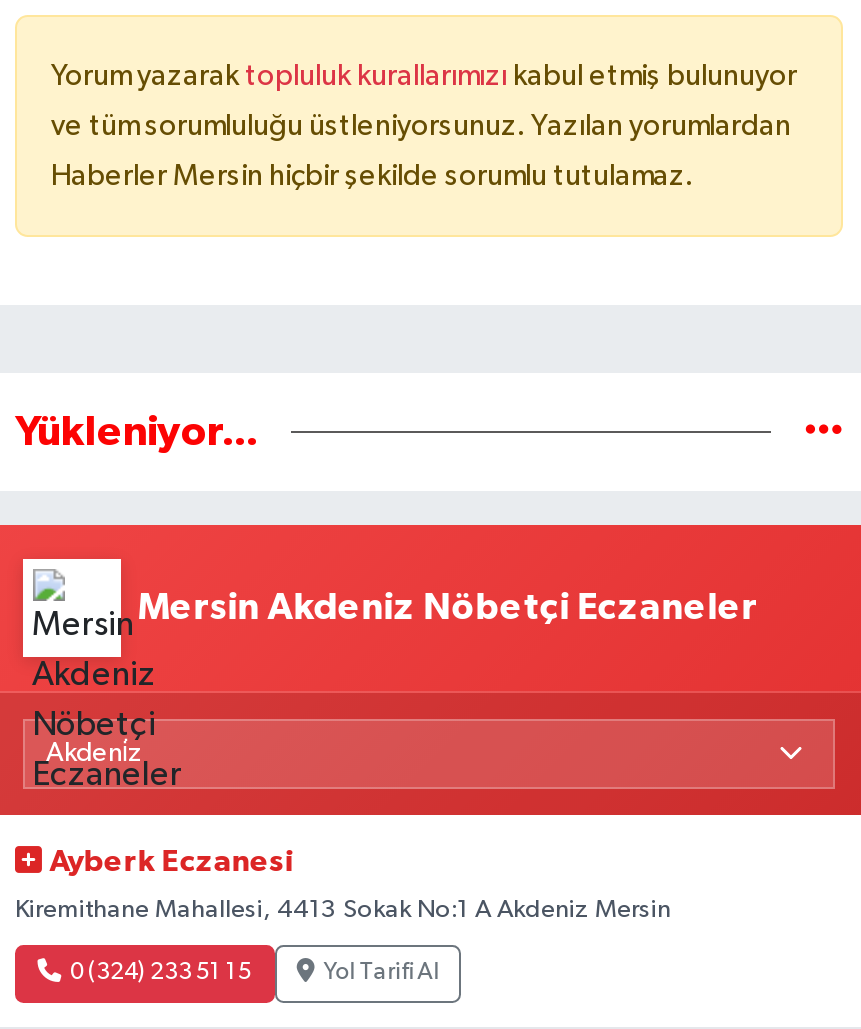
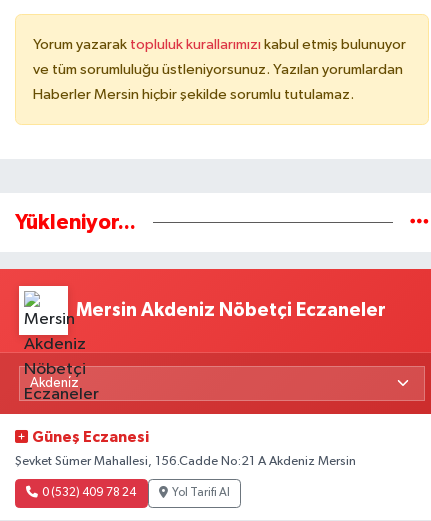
- Ayberk Eczanesi
+ Güneş Eczanesi

- Kiremithane Mahallesi, 4413 Sokak No:1 A Akdeniz Mersin
+ Şevket Sümer Mahallesi, 156.Cadde No:21 A Akdeniz Mersin

- 0 (324) 233 51 15
+ 0 (532) 409 78 24
